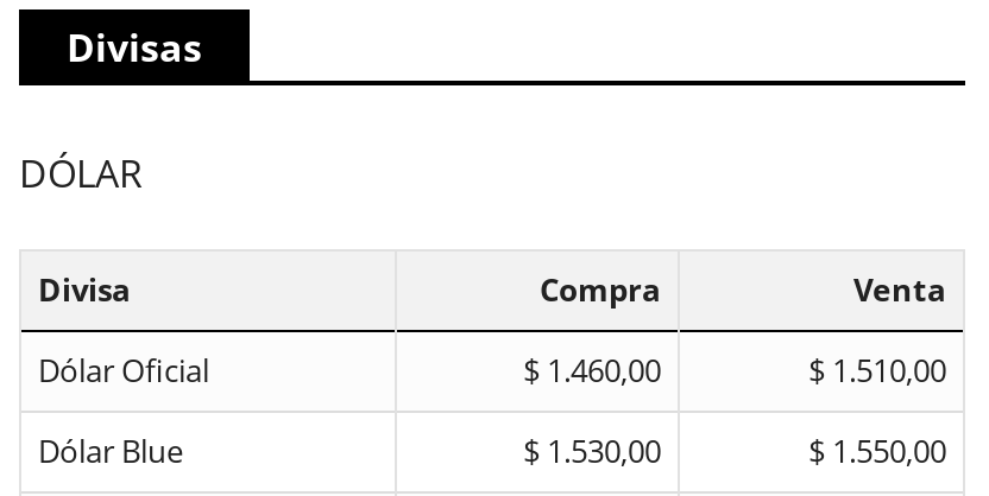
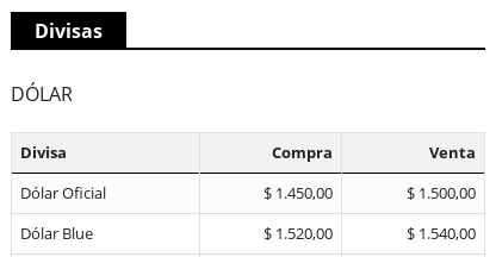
- $ 1.460,00
+ $ 1.450,00

- $ 1.510,00
+ $ 1.500,00

- $ 1.530,00
+ $ 1.520,00

- $ 1.550,00
+ $ 1.540,00
